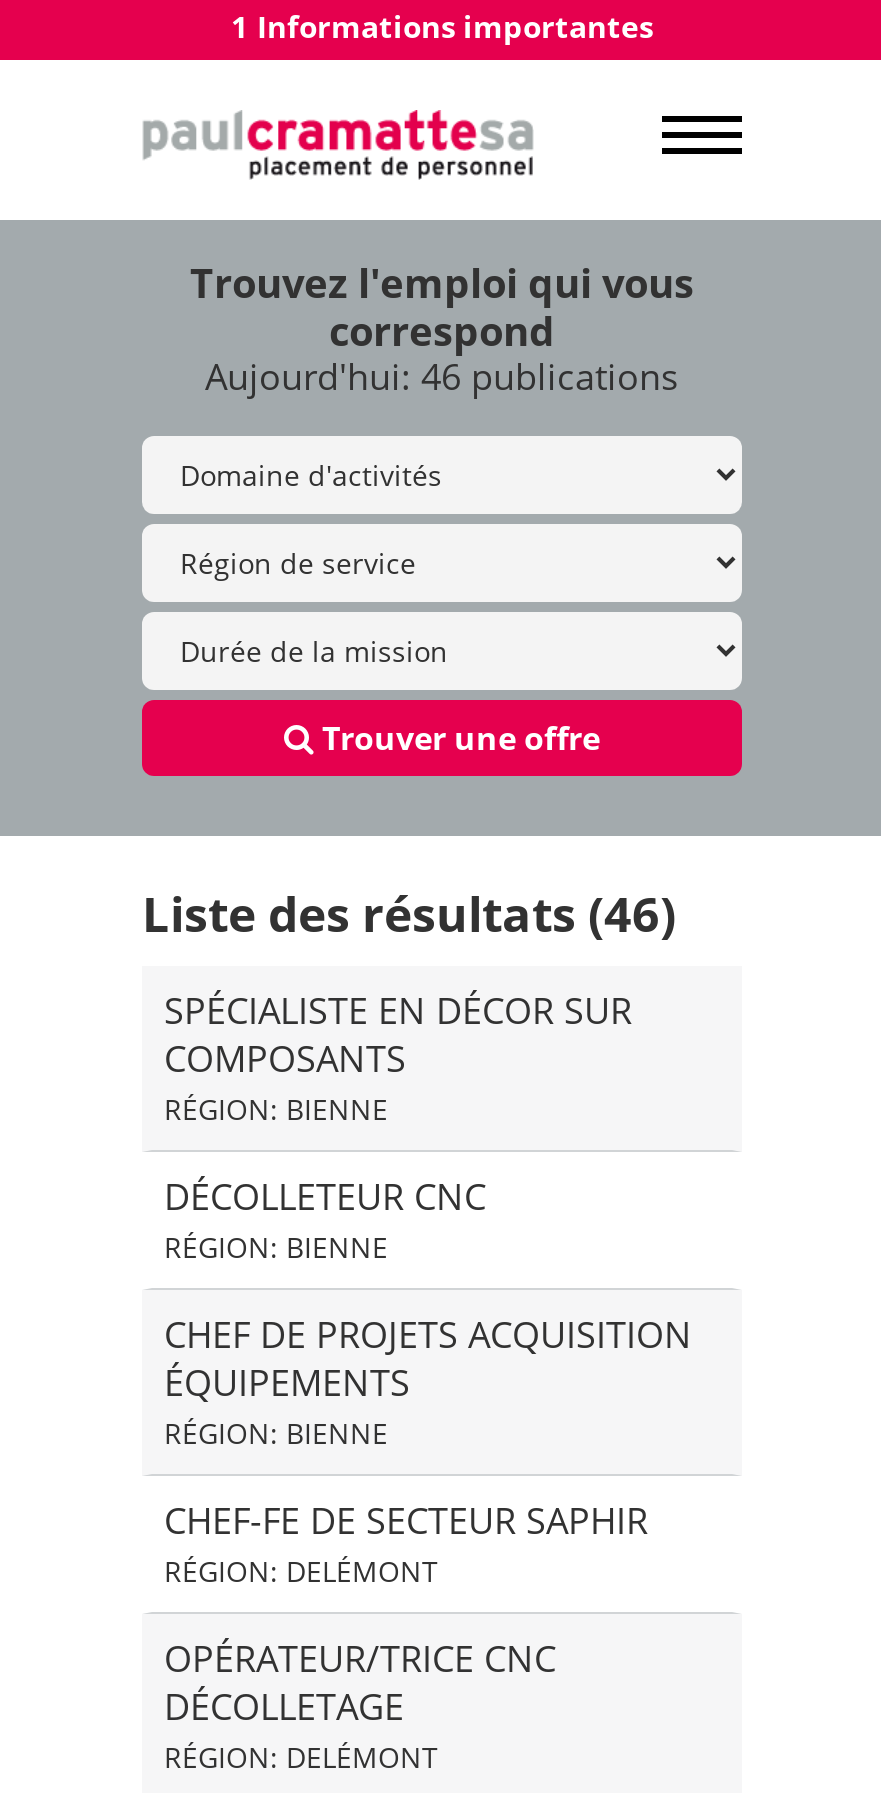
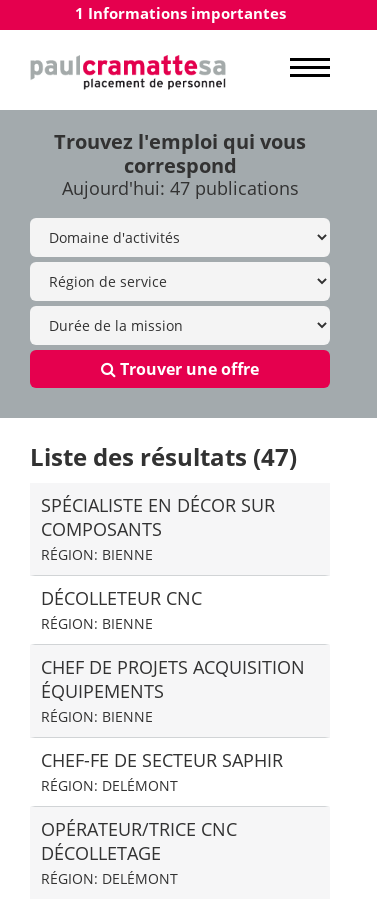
- Aujourd'hui: 46 publications
+ Aujourd'hui: 47 publications

- Liste des résultats (46)
+ Liste des résultats (47)
